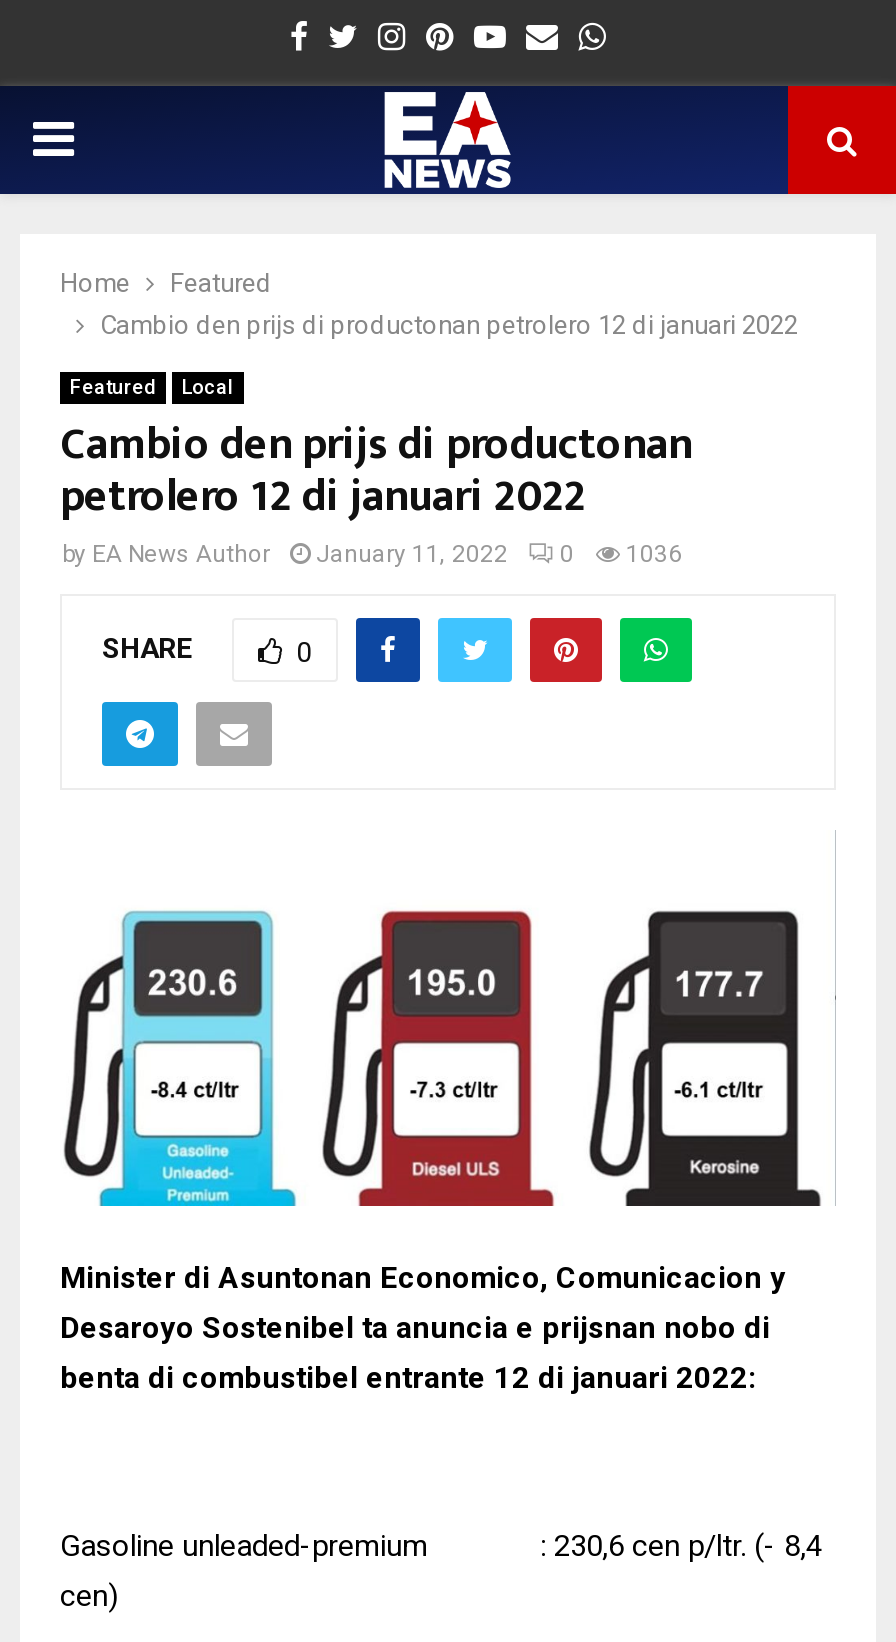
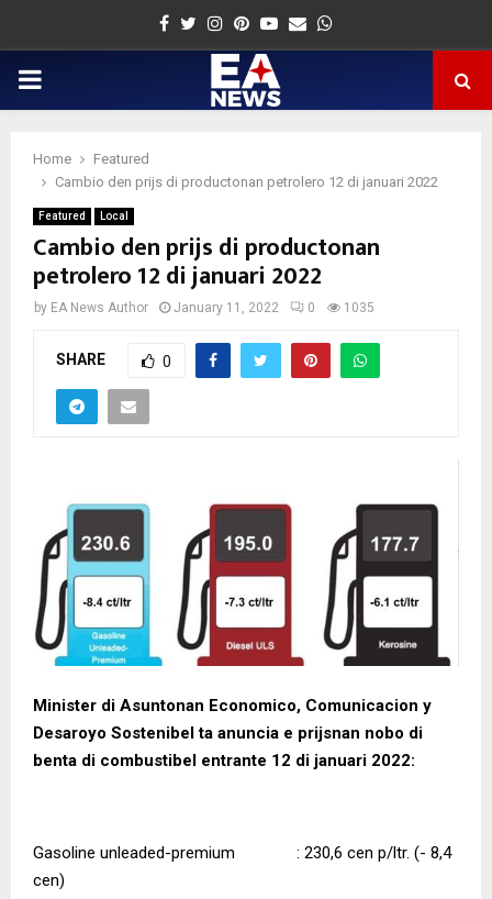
- by EA News Author January 11, 2022 0 1036
+ by EA News Author January 11, 2022 0 1035
